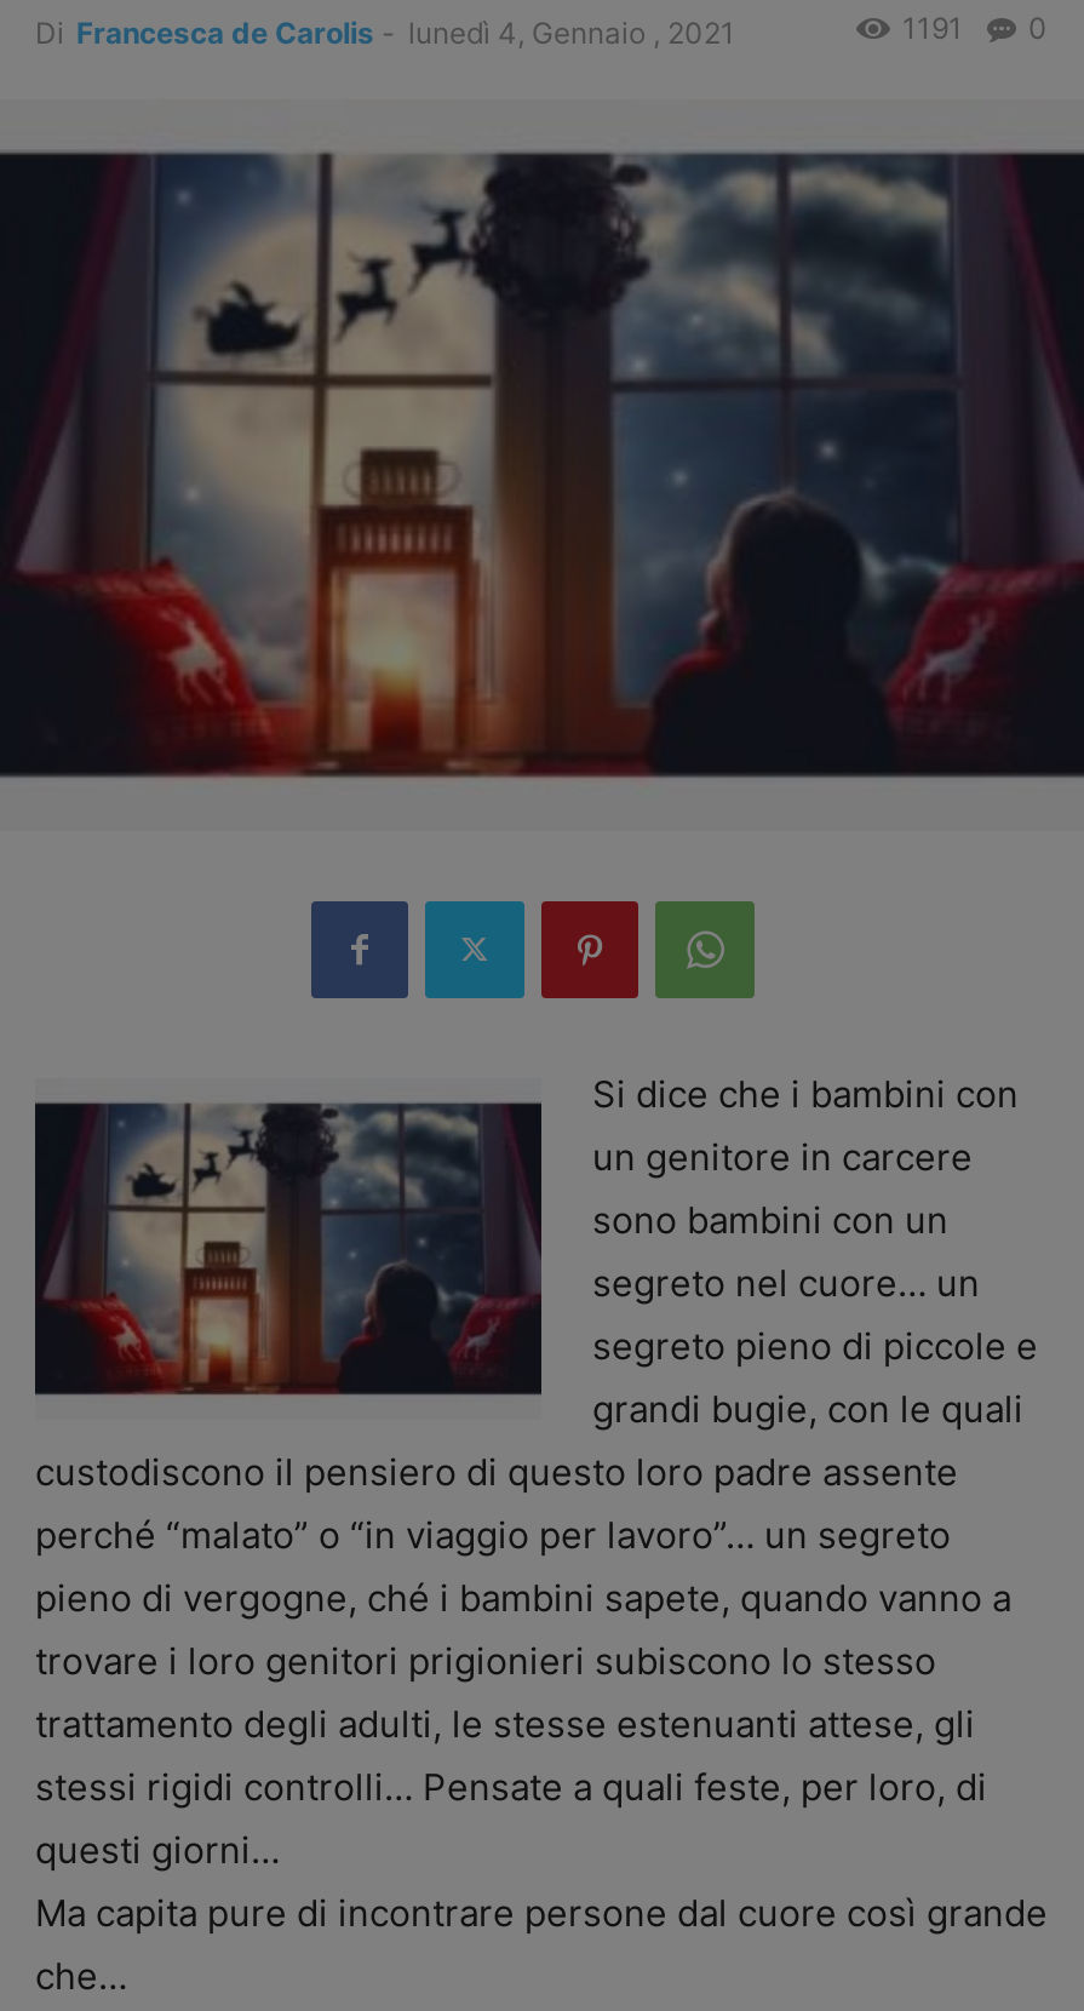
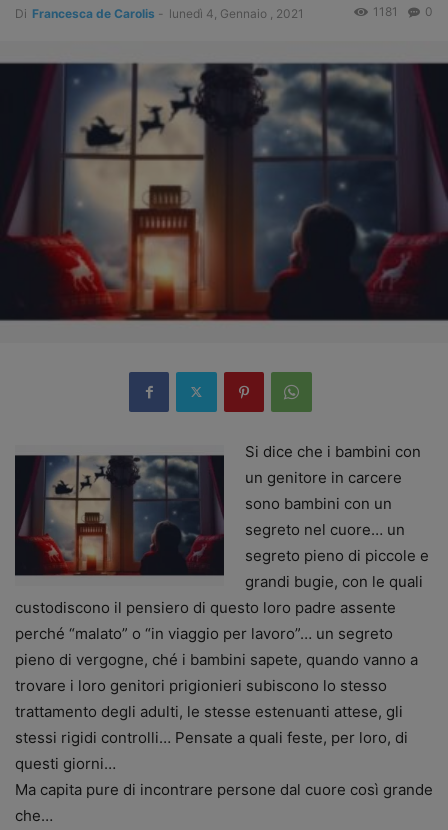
- 1191 0
+ 1181 0
